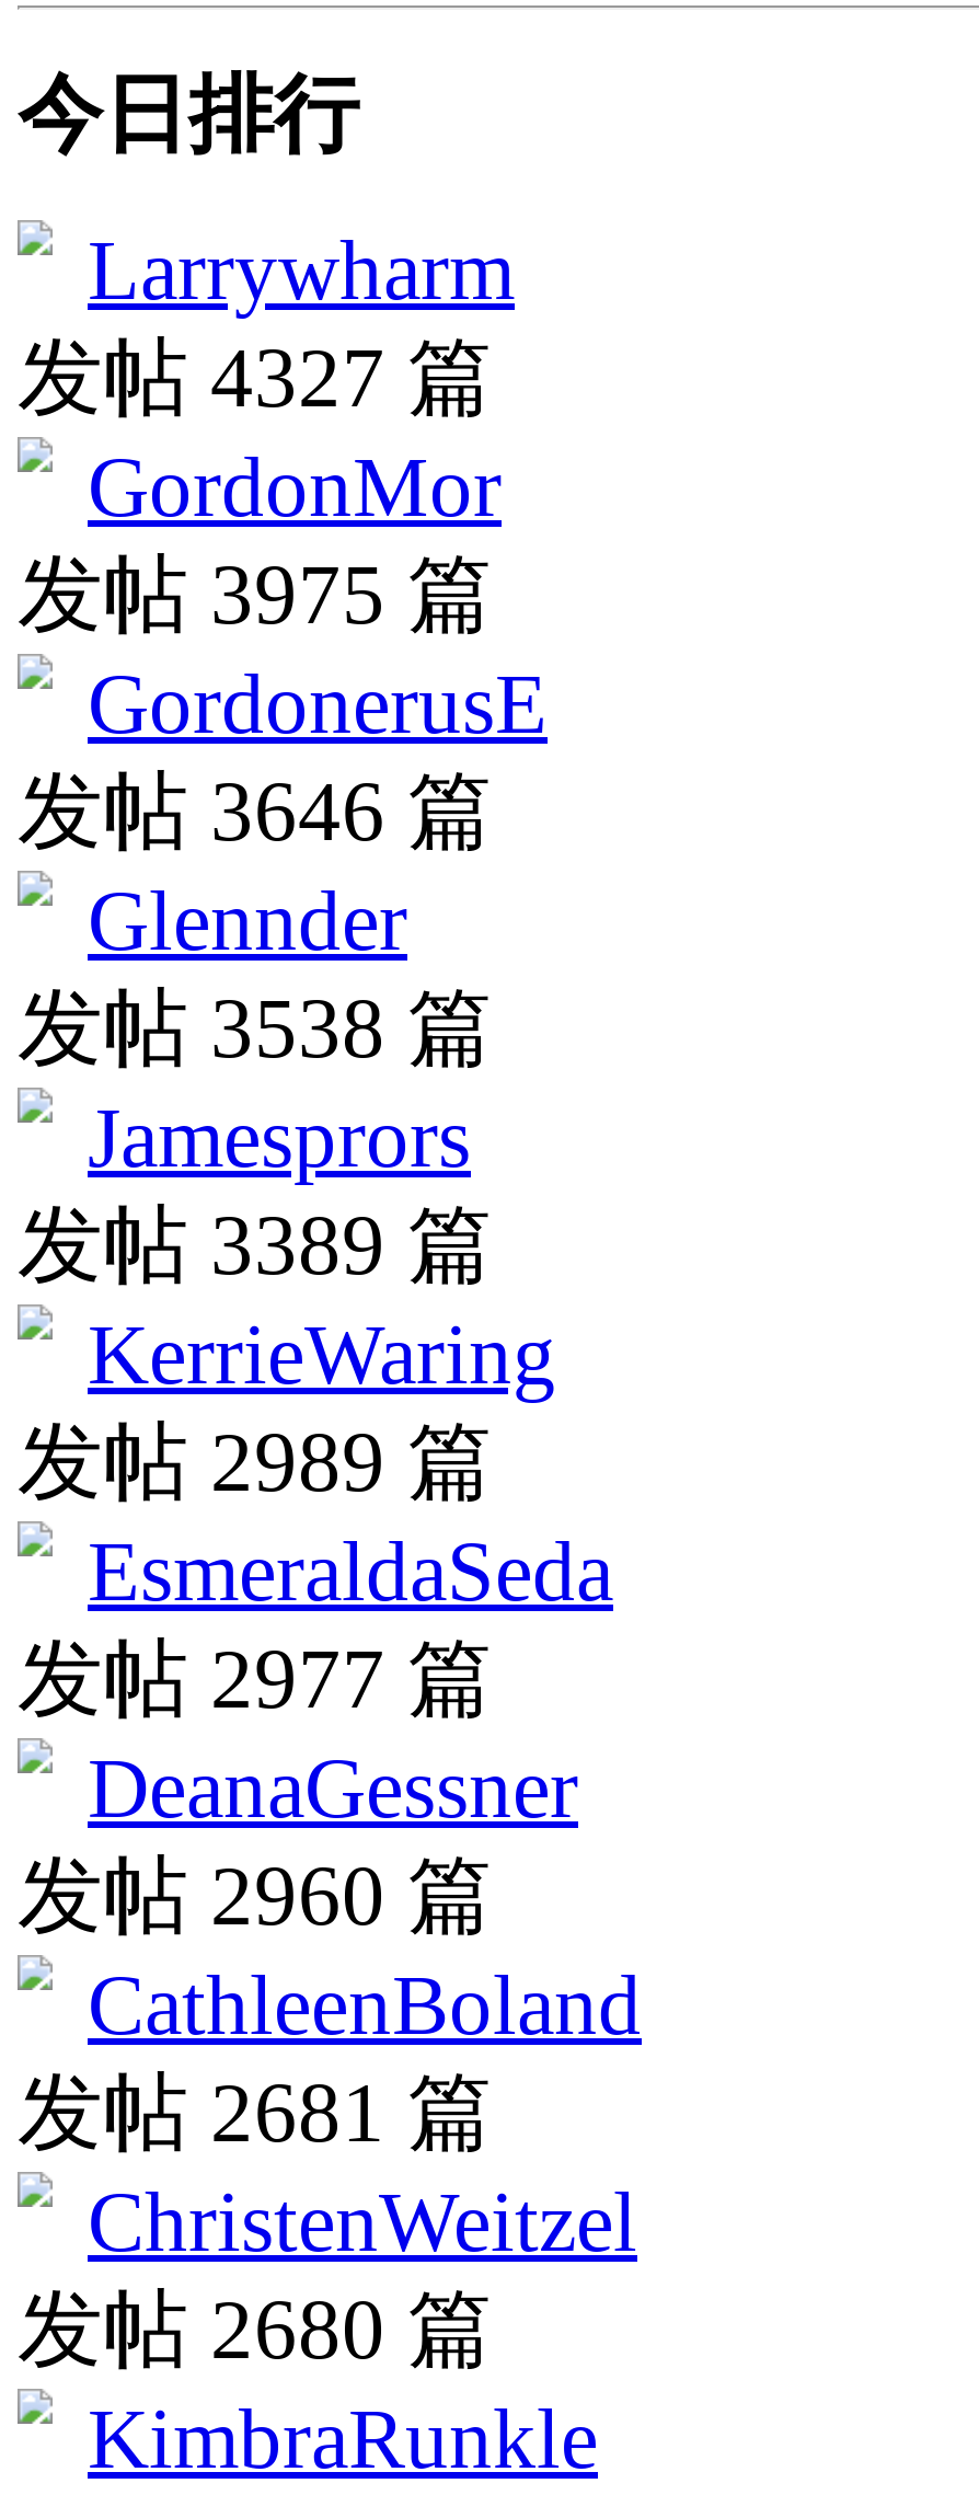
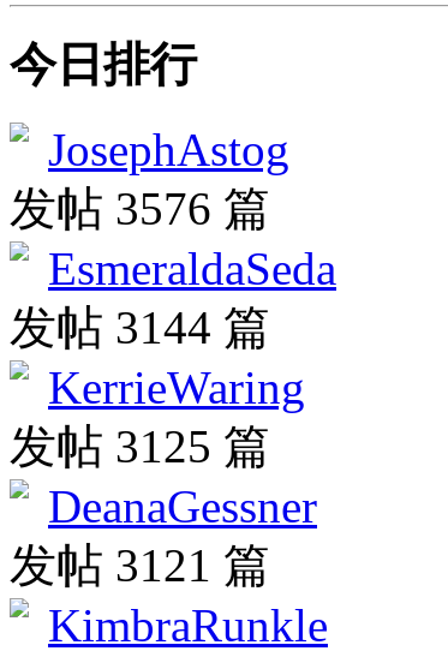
- Larrywharm
- 发帖 4327 篇
- GordonMor
- 发帖 3975 篇
- GordonerusE
- 发帖 3646 篇
- Glennder
- 发帖 3538 篇
- Jamesprors
- 发帖 3389 篇
- 发帖 2989 篇
+ JosephAstog
+ 发帖 3576 篇

moved down: KerrieWaring

- 发帖 2977 篇
+ 发帖 3144 篇
+ 发帖 3125 篇

- 发帖 2960 篇
- CathleenBoland
- 发帖 2681 篇
- ChristenWeitzel
- 发帖 2680 篇
+ 发帖 3121 篇
